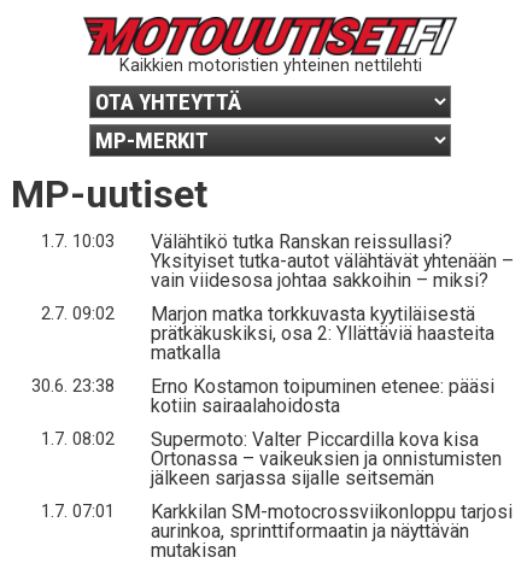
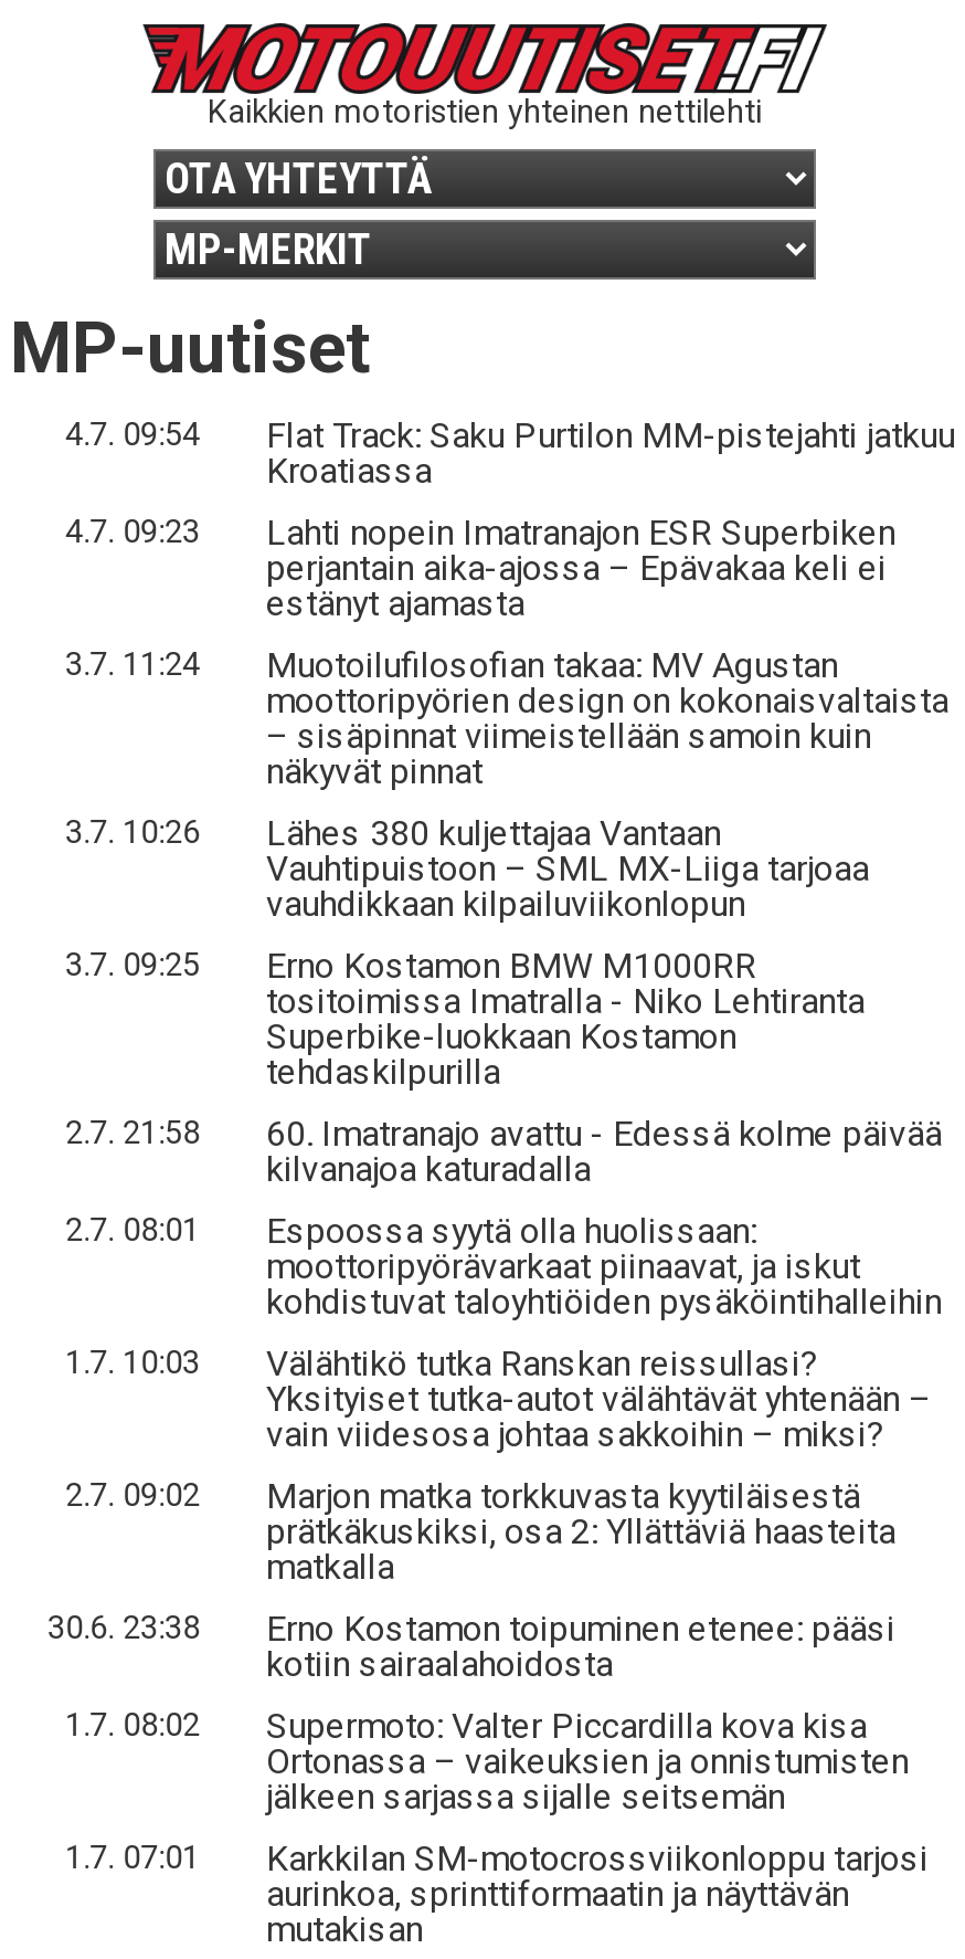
+ 4.7. 09:54
+ Flat Track: Saku Purtilon MM-pistejahti jatkuu
+ Kroatiassa
+ 4.7. 09:23
+ Lahti nopein Imatranajon ESR Superbiken
+ perjantain aika-ajossa – Epävakaa keli ei
+ estänyt ajamasta
+ 3.7. 11:24
+ Muotoilufilosofian takaa: MV Agustan
+ moottoripyörien design on kokonaisvaltaista
+ – sisäpinnat viimeistellään samoin kuin
+ näkyvät pinnat
+ 3.7. 10:26
+ Lähes 380 kuljettajaa Vantaan
+ Vauhtipuistoon – SML MX-Liiga tarjoaa
+ vauhdikkaan kilpailuviikonlopun
+ 3.7. 09:25
+ Erno Kostamon BMW M1000RR
+ tositoimissa Imatralla - Niko Lehtiranta
+ Superbike-luokkaan Kostamon
+ tehdaskilpurilla
+ 2.7. 21:58
+ 60. Imatranajo avattu - Edessä kolme päivää
+ kilvanajoa katuradalla
+ 2.7. 08:01
+ Espoossa syytä olla huolissaan:
+ moottoripyörävarkaat piinaavat, ja iskut
+ kohdistuvat taloyhtiöiden pysäköintihalleihin
